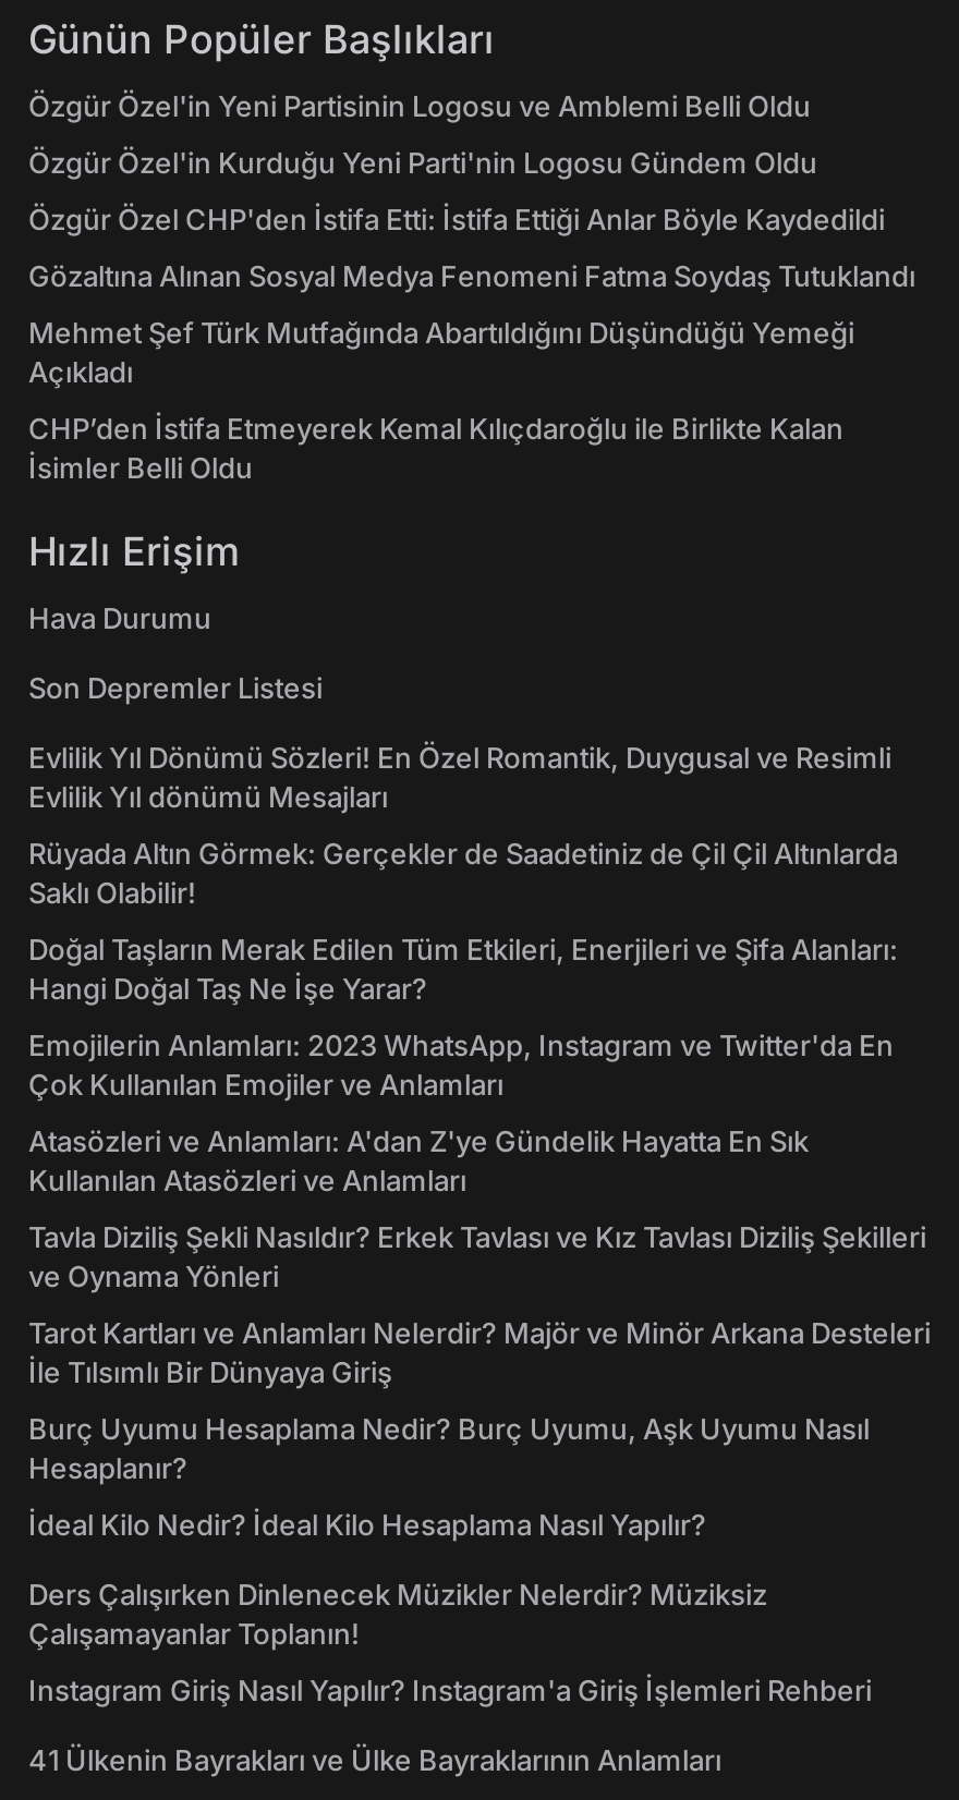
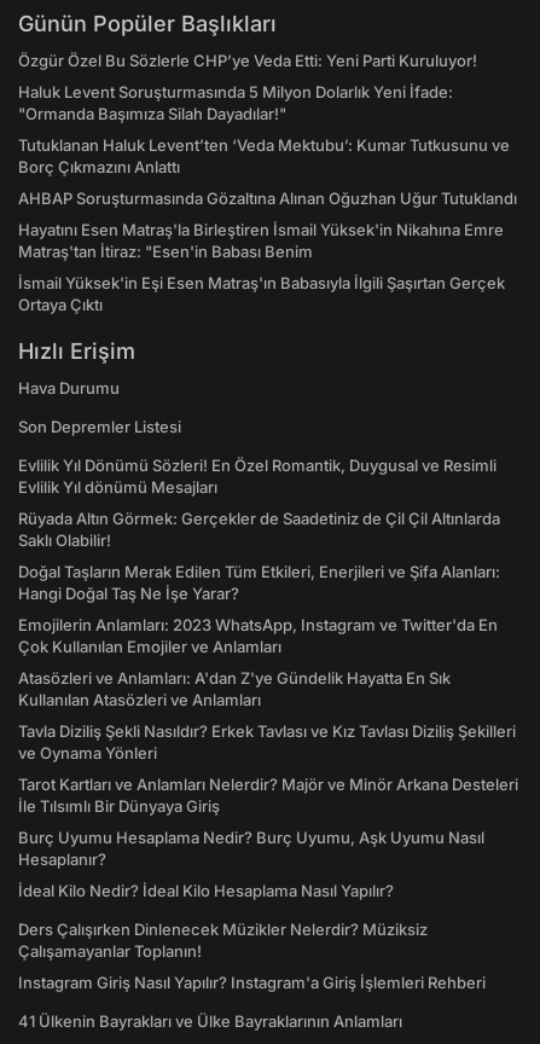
- Özgür Özel'in Yeni Partisinin Logosu ve Amblemi Belli Oldu
+ Özgür Özel Bu Sözlerle CHP’ye Veda Etti: Yeni Parti Kuruluyor!

- Özgür Özel'in Kurduğu Yeni Parti'nin Logosu Gündem Oldu
+ Haluk Levent Soruşturmasında 5 Milyon Dolarlık Yeni İfade:
+ "Ormanda Başımıza Silah Dayadılar!"

- Özgür Özel CHP'den İstifa Etti: İstifa Ettiği Anlar Böyle Kaydedildi
+ Tutuklanan Haluk Levent’ten ‘Veda Mektubu’: Kumar Tutkusunu ve
+ Borç Çıkmazını Anlattı

- Gözaltına Alınan Sosyal Medya Fenomeni Fatma Soydaş Tutuklandı
+ AHBAP Soruşturmasında Gözaltına Alınan Oğuzhan Uğur Tutuklandı

- Mehmet Şef Türk Mutfağında Abartıldığını Düşündüğü Yemeği
- Açıkladı
+ Hayatını Esen Matraş'la Birleştiren İsmail Yüksek'in Nikahına Emre
+ Matraş'tan İtiraz: "Esen'in Babası Benim

- CHP’den İstifa Etmeyerek Kemal Kılıçdaroğlu ile Birlikte Kalan
- İsimler Belli Oldu
+ İsmail Yüksek'in Eşi Esen Matraş'ın Babasıyla İlgili Şaşırtan Gerçek
+ Ortaya Çıktı
